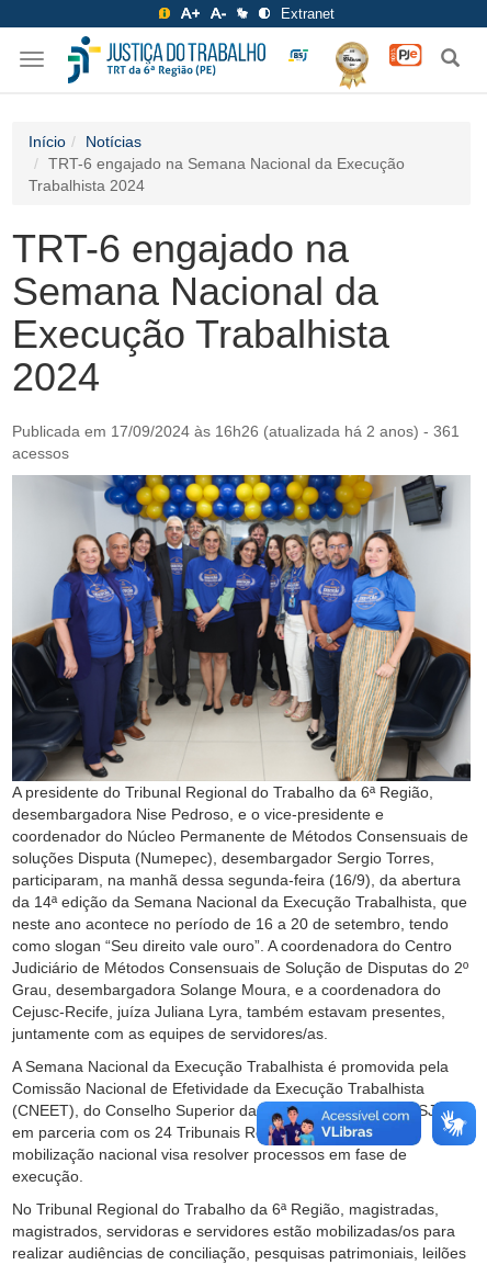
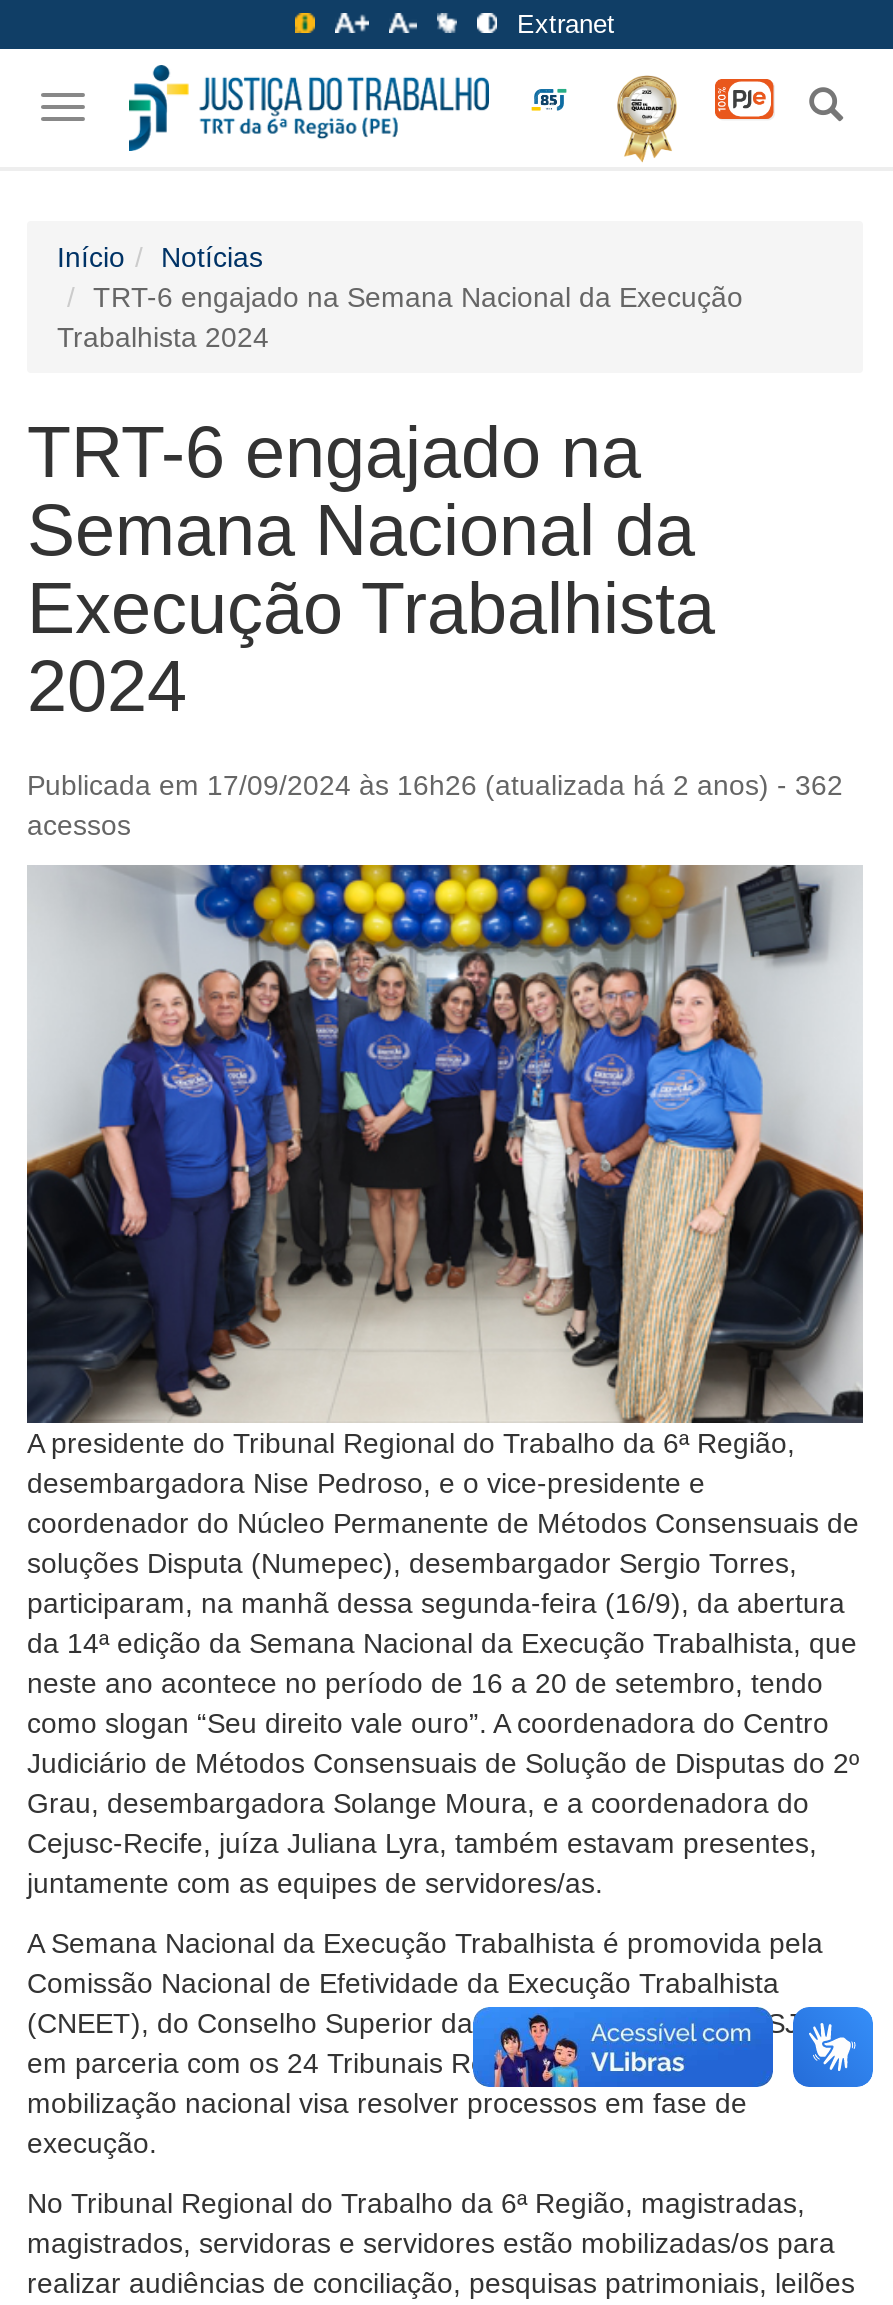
- Publicada em 17/09/2024 às 16h26 (atualizada há 2 anos) - 361
+ Publicada em 17/09/2024 às 16h26 (atualizada há 2 anos) - 362
